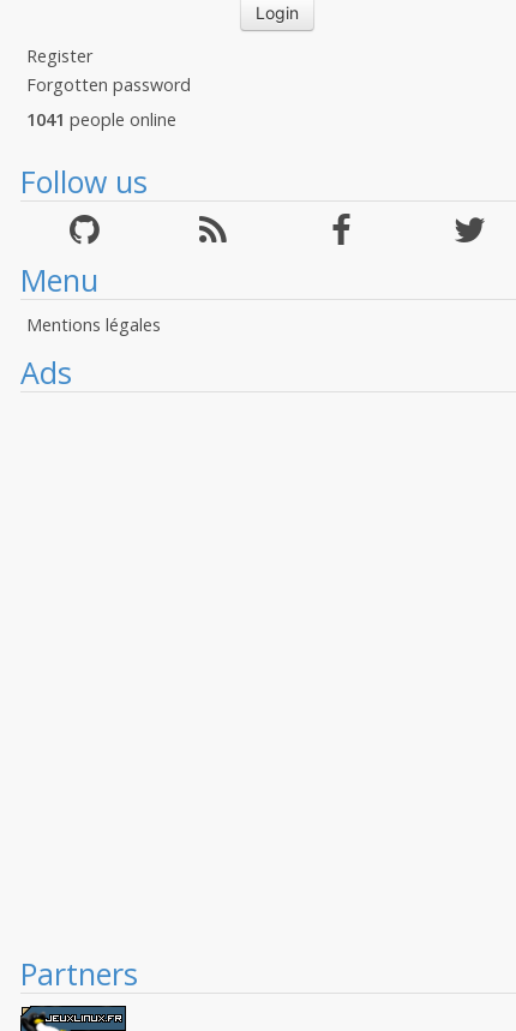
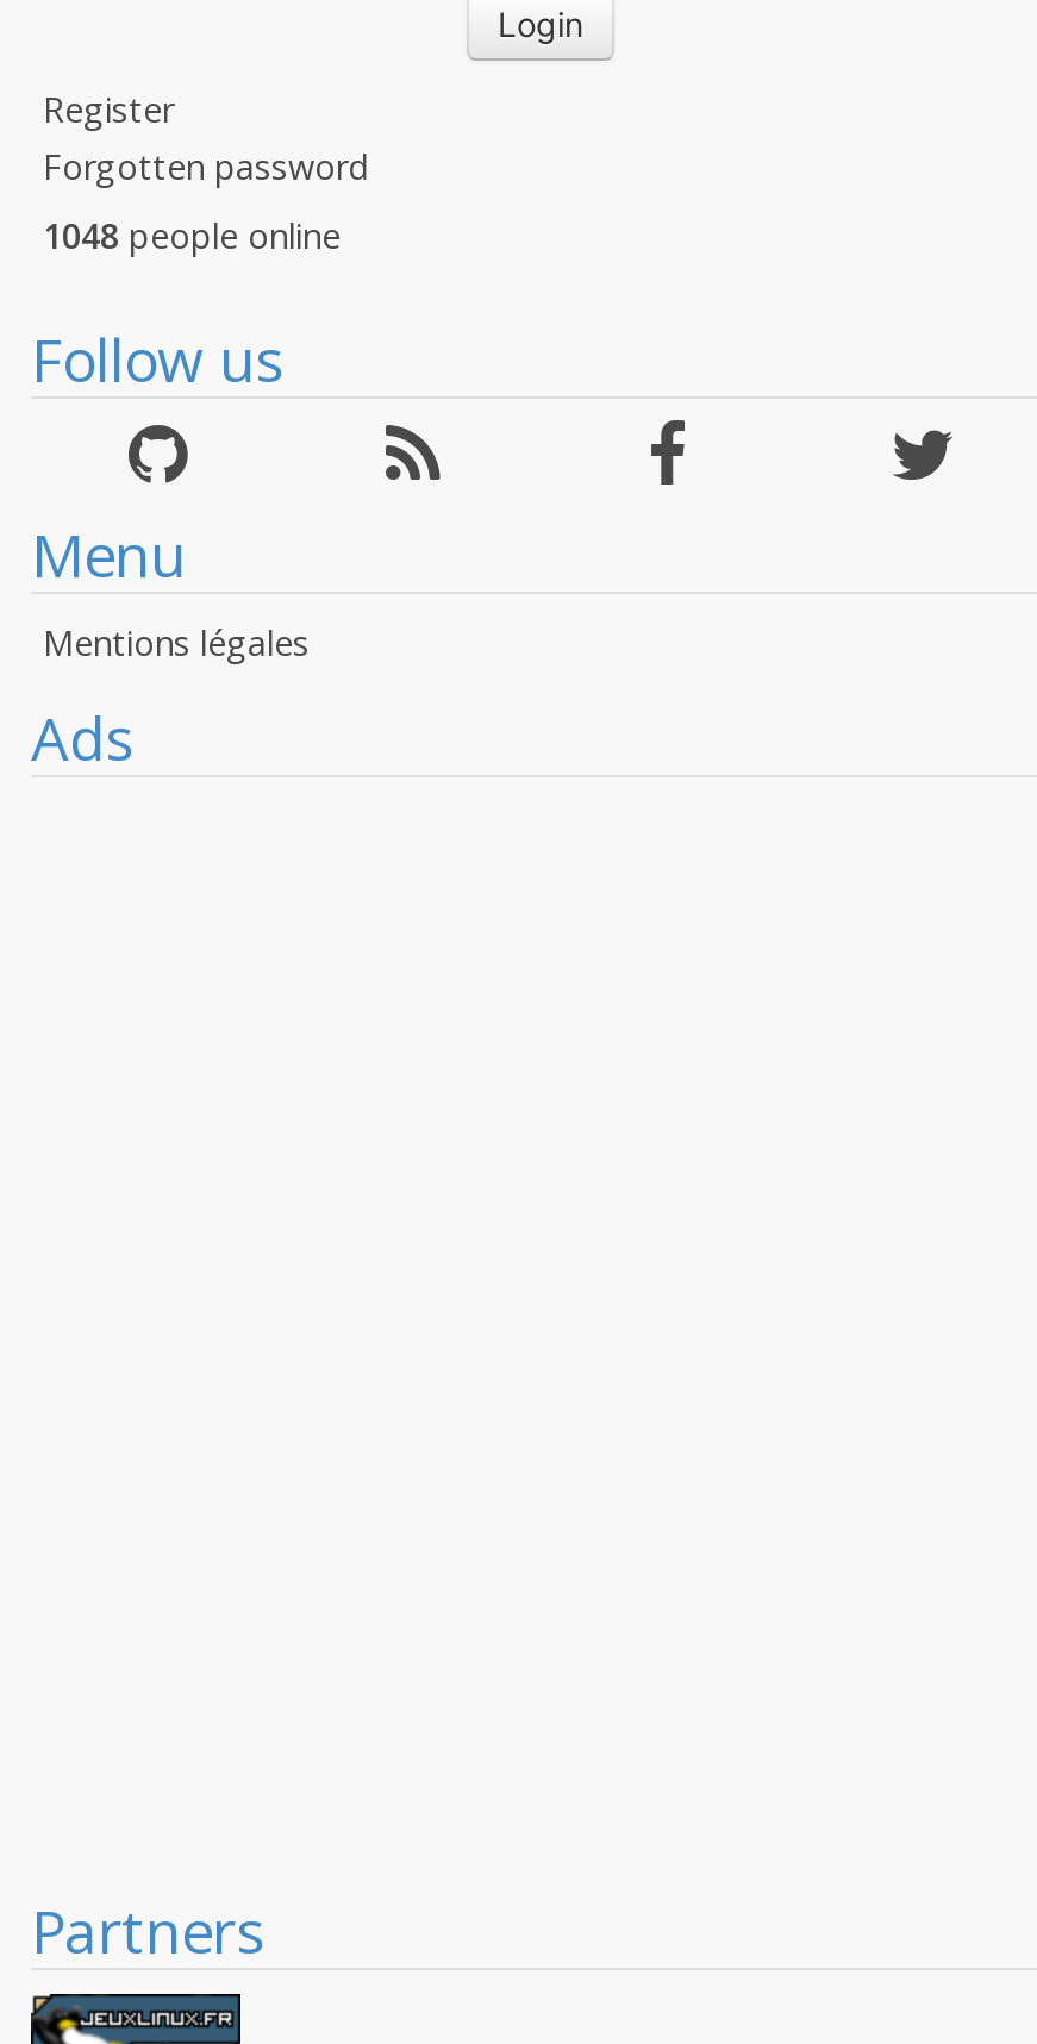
- 1041 people online
+ 1048 people online
